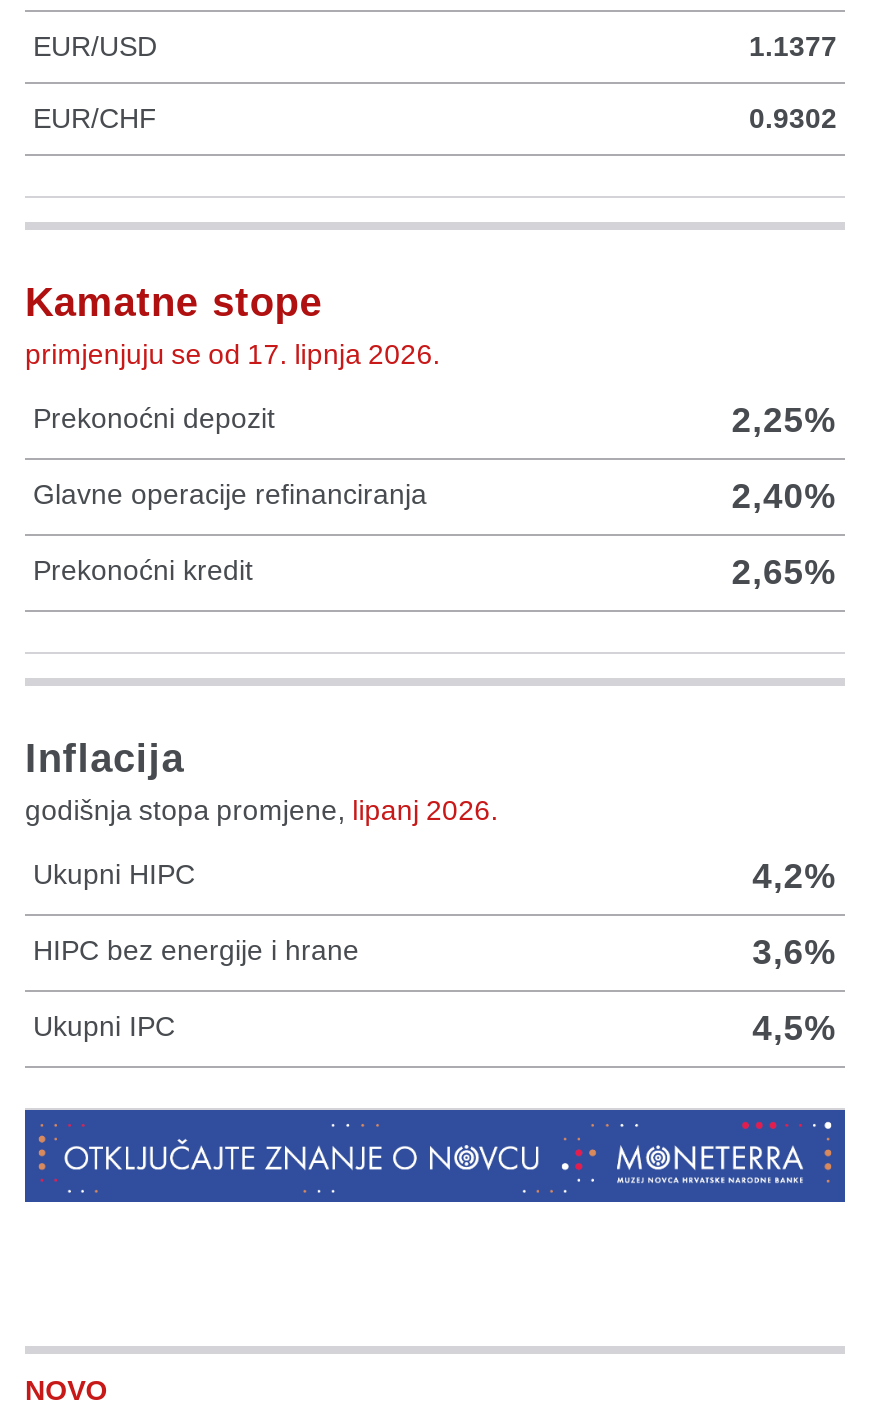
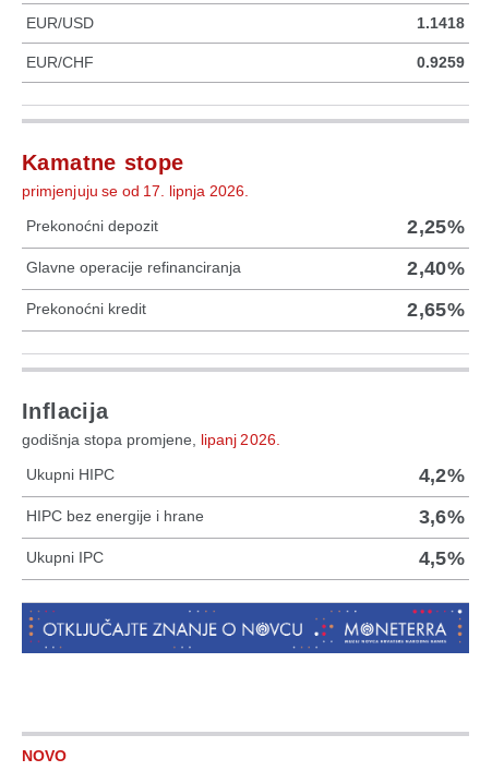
- 1.1377
+ 1.1418

- 0.9302
+ 0.9259
